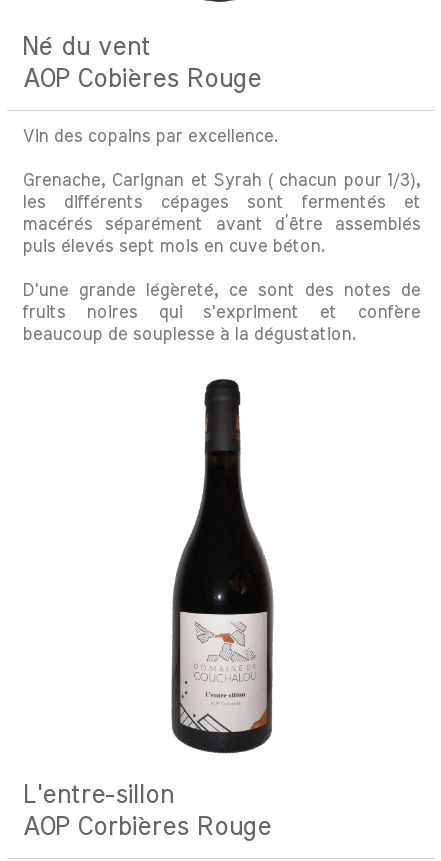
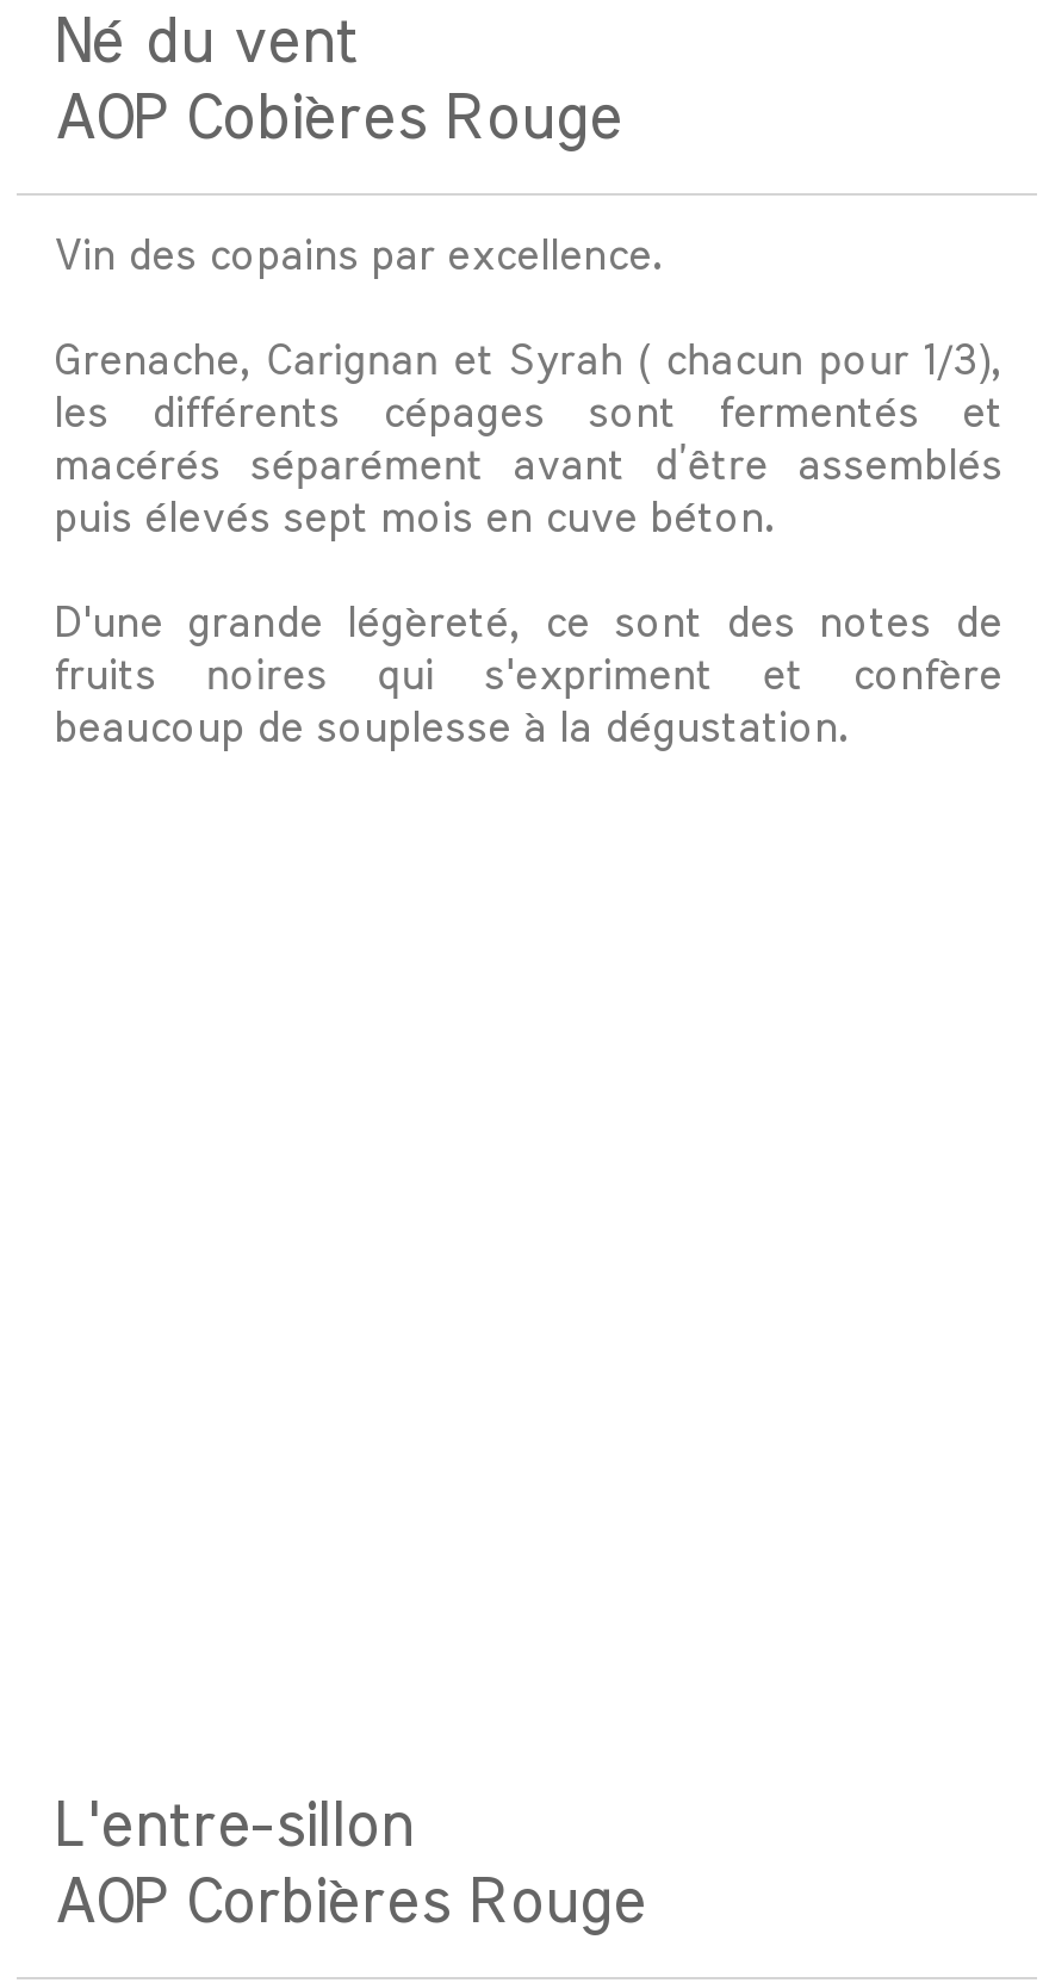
- [image]
